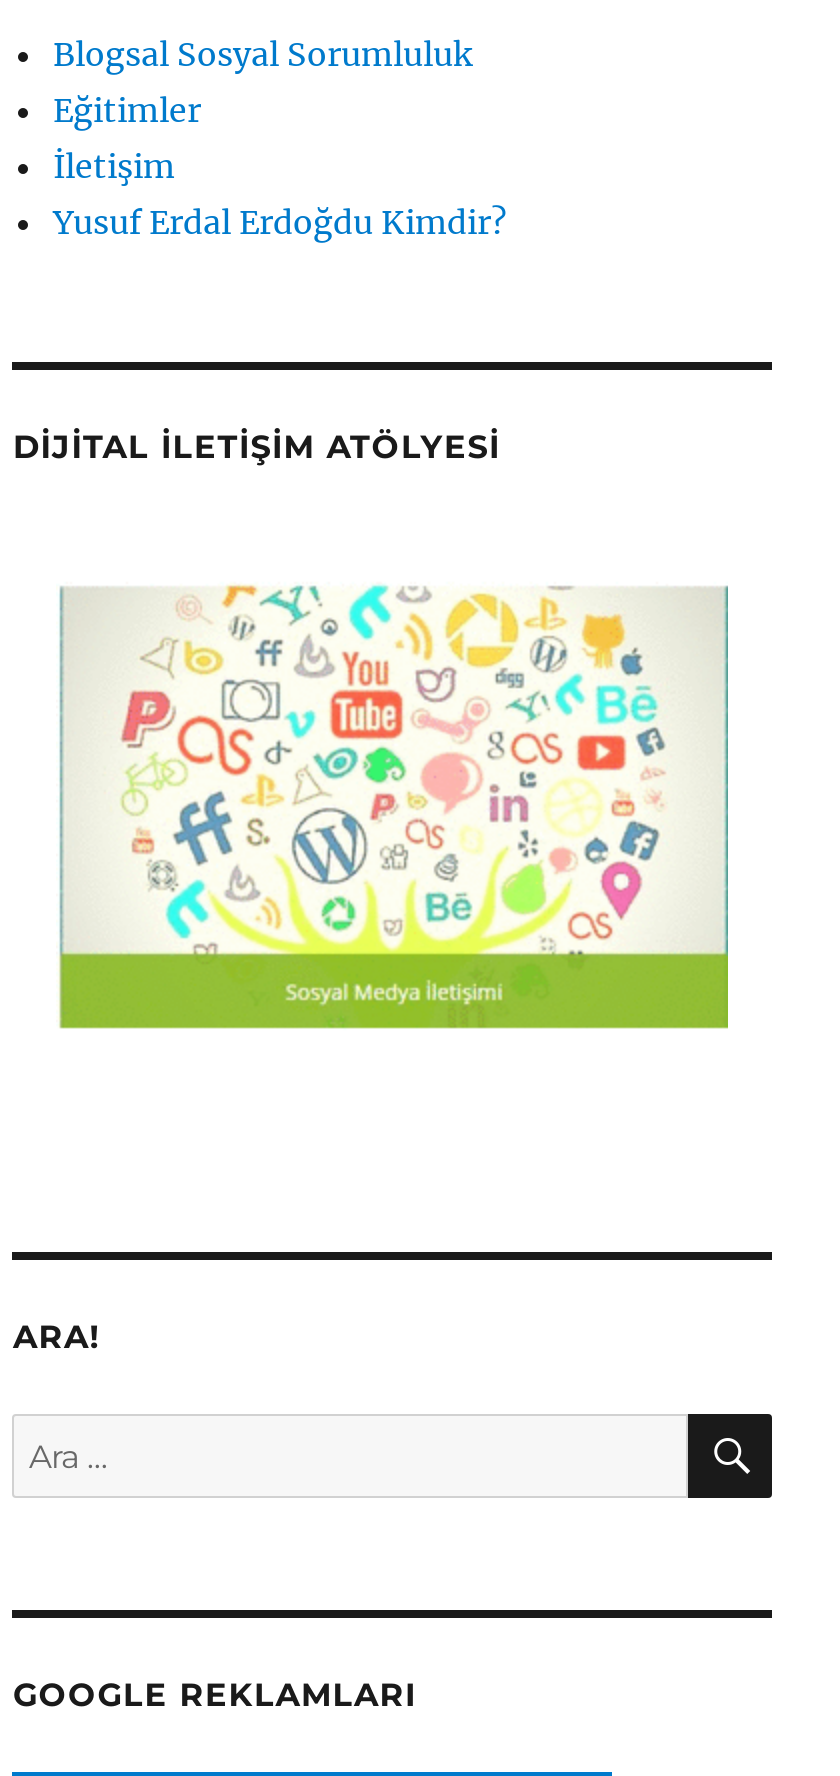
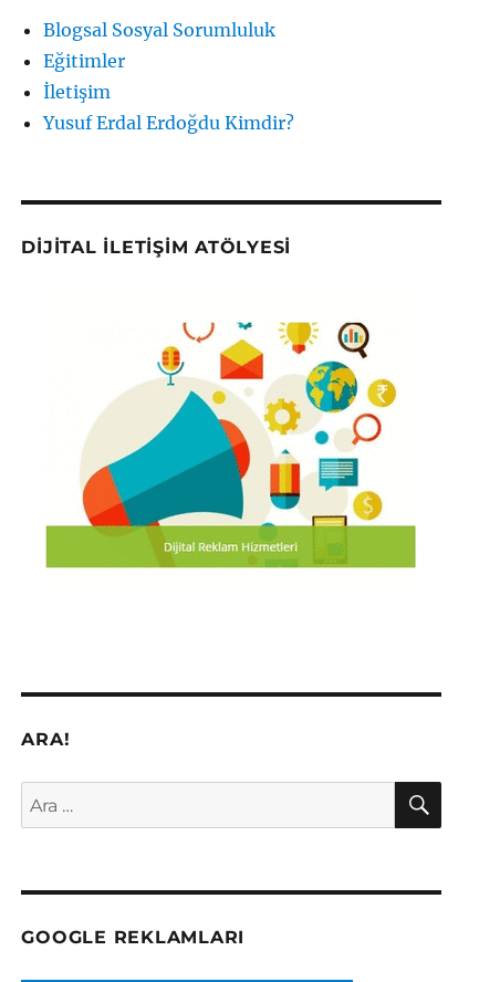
- [image]
+ [image]
